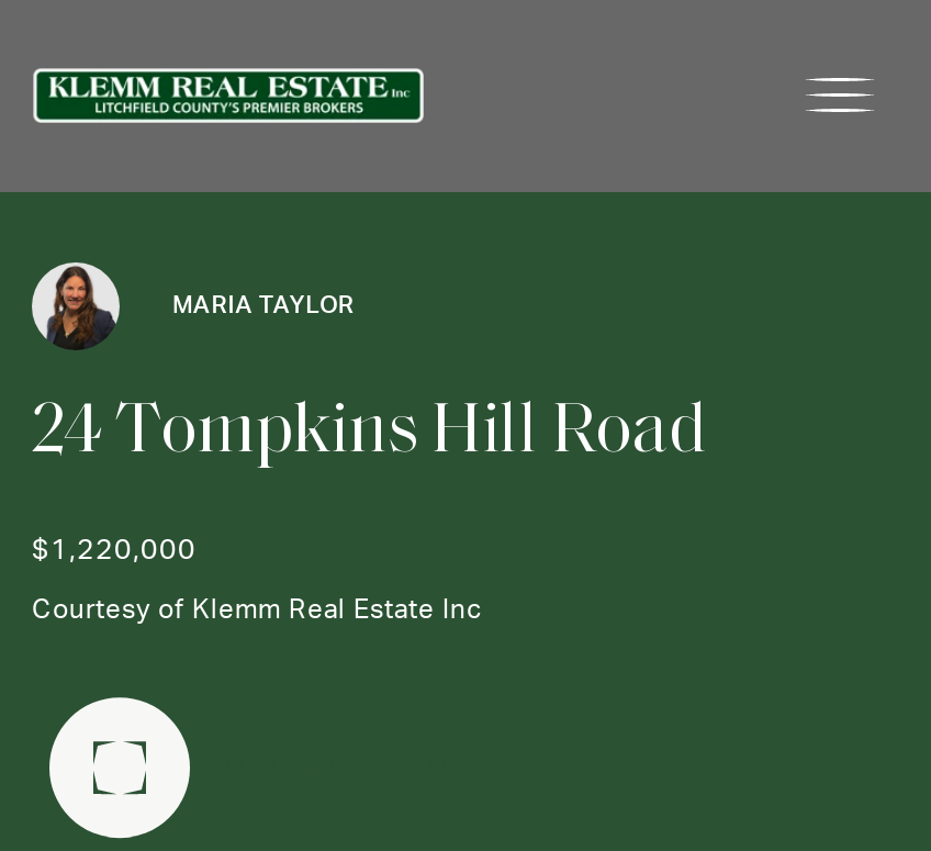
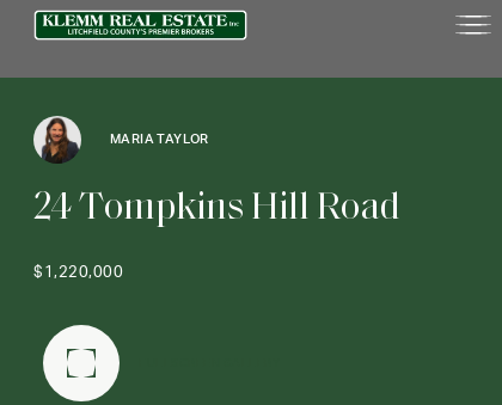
- Courtesy of Klemm Real Estate Inc
